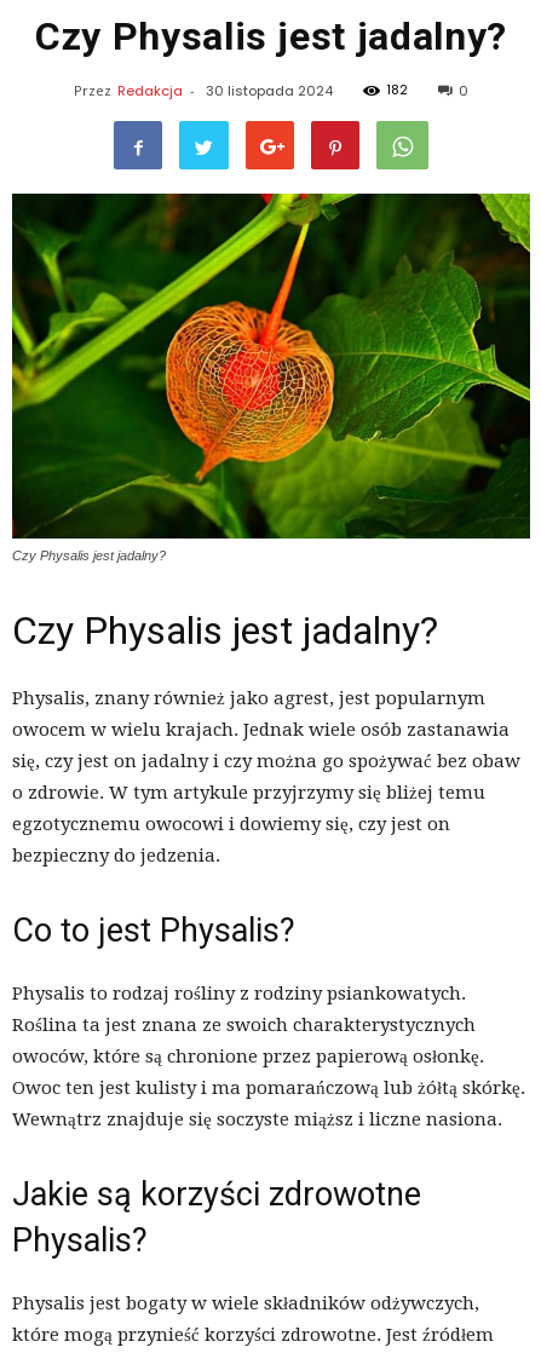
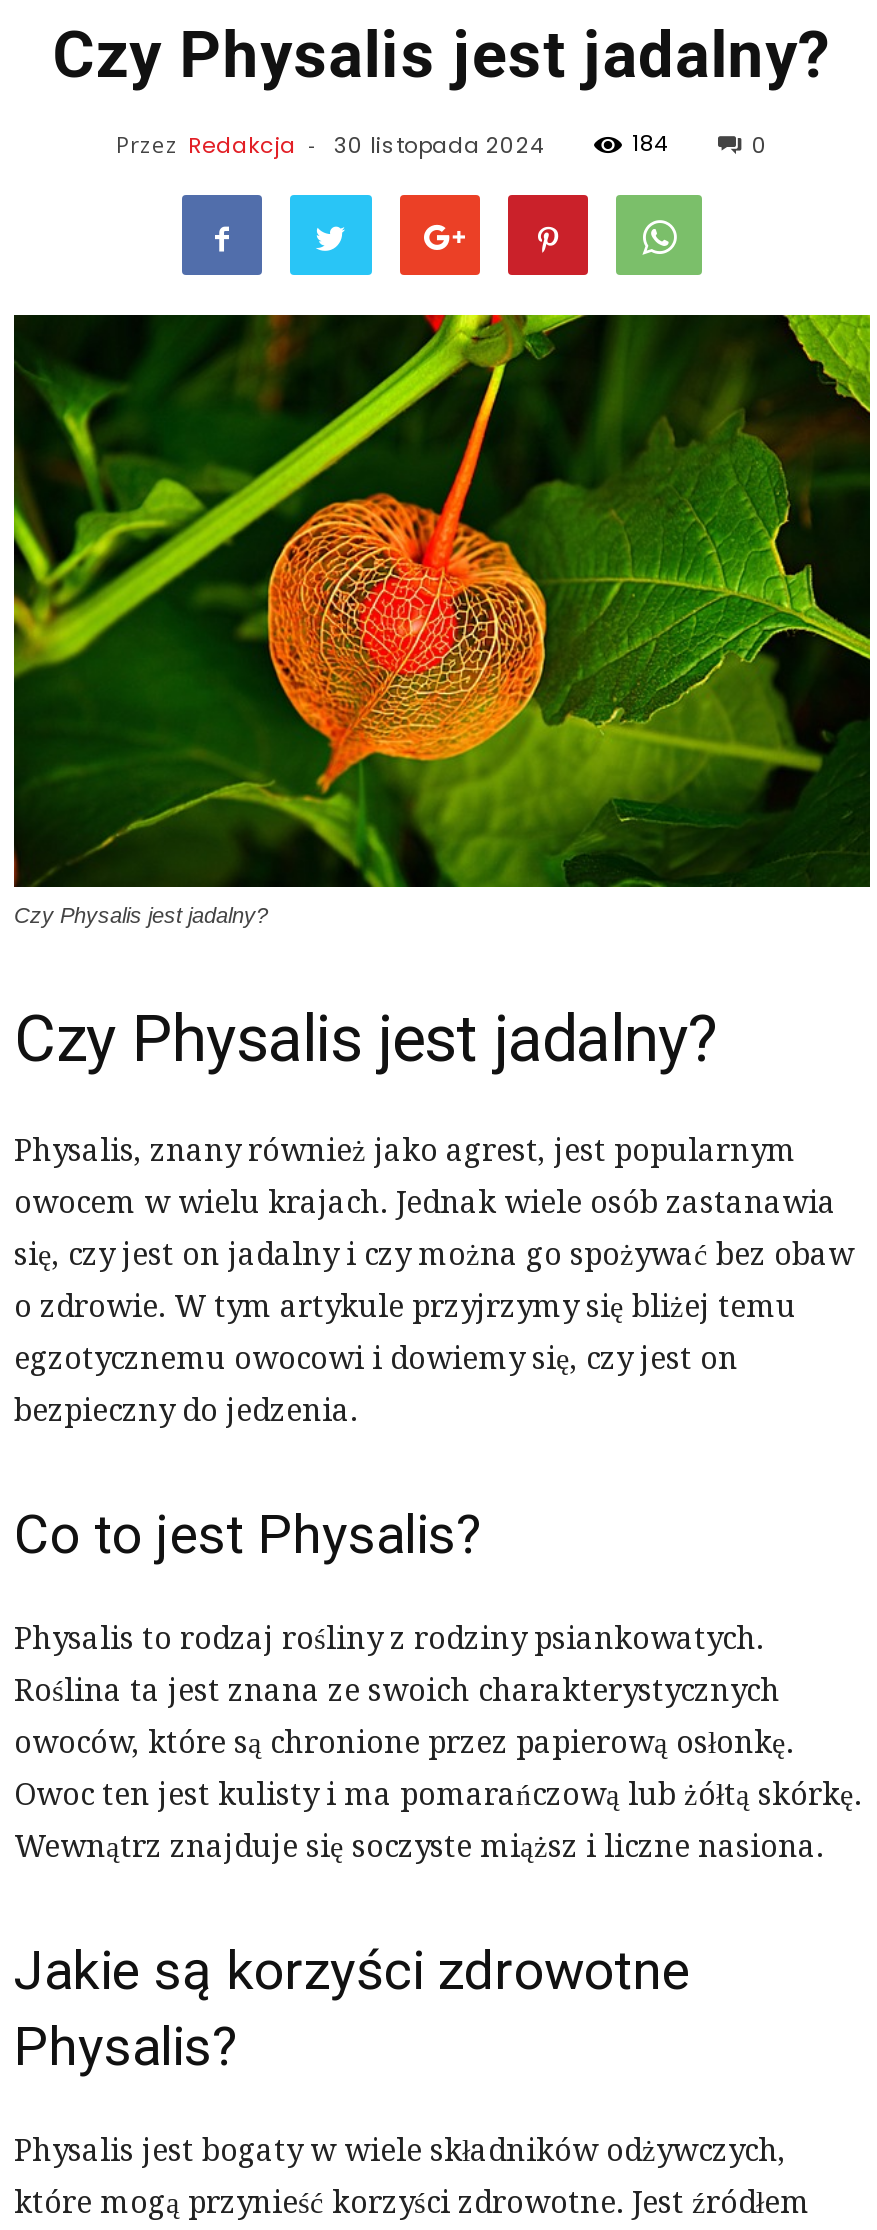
- 182
+ 184
